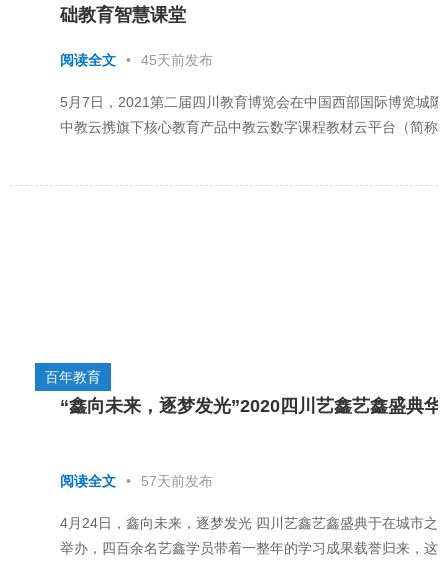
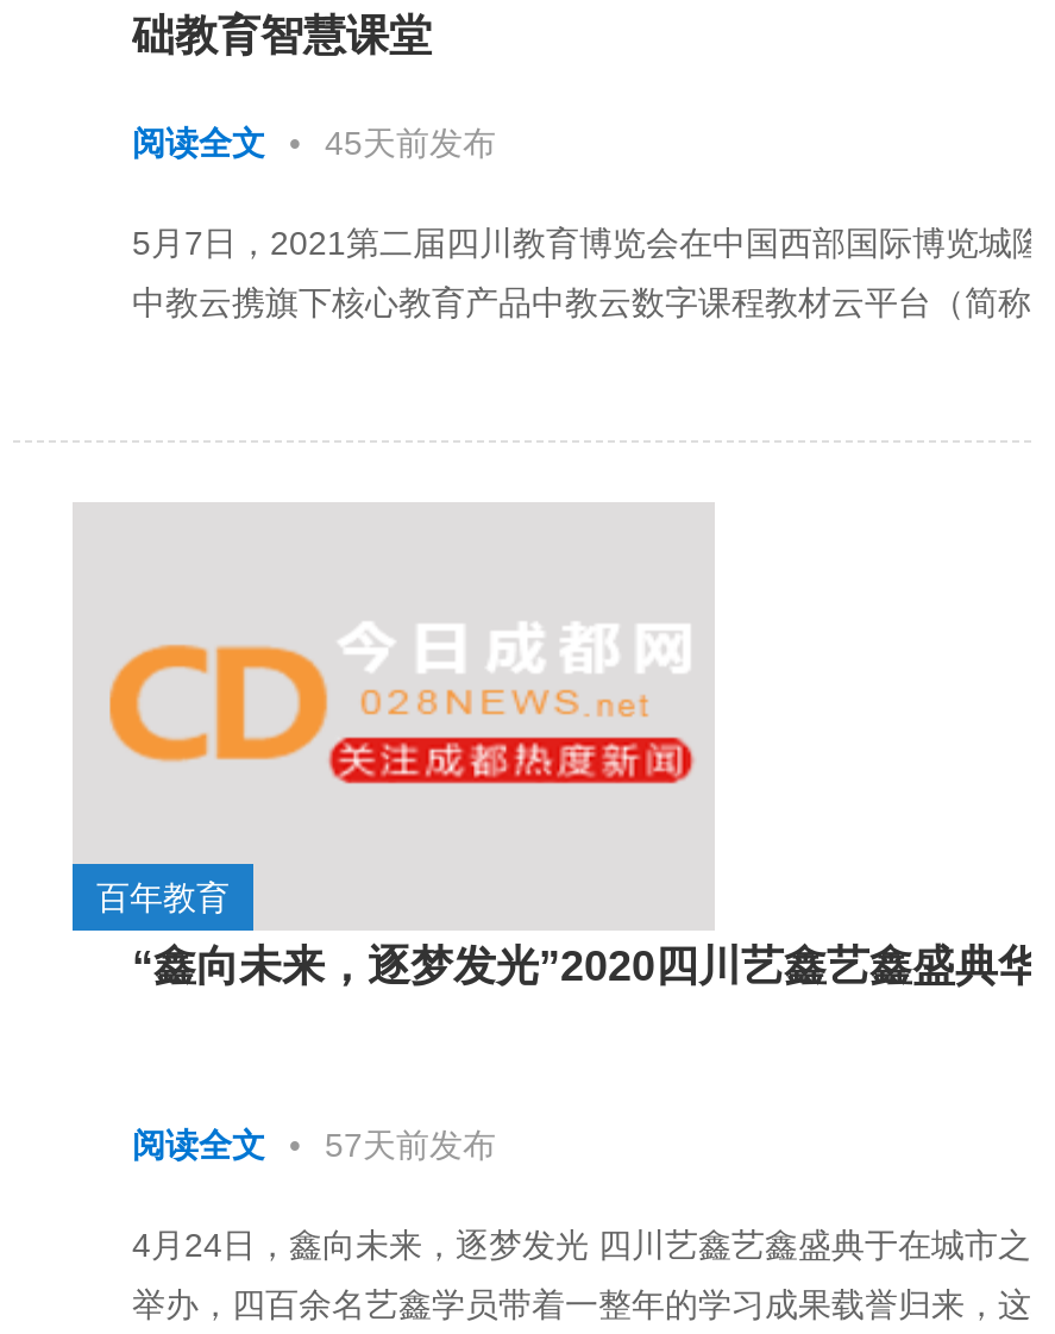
+ [image]
